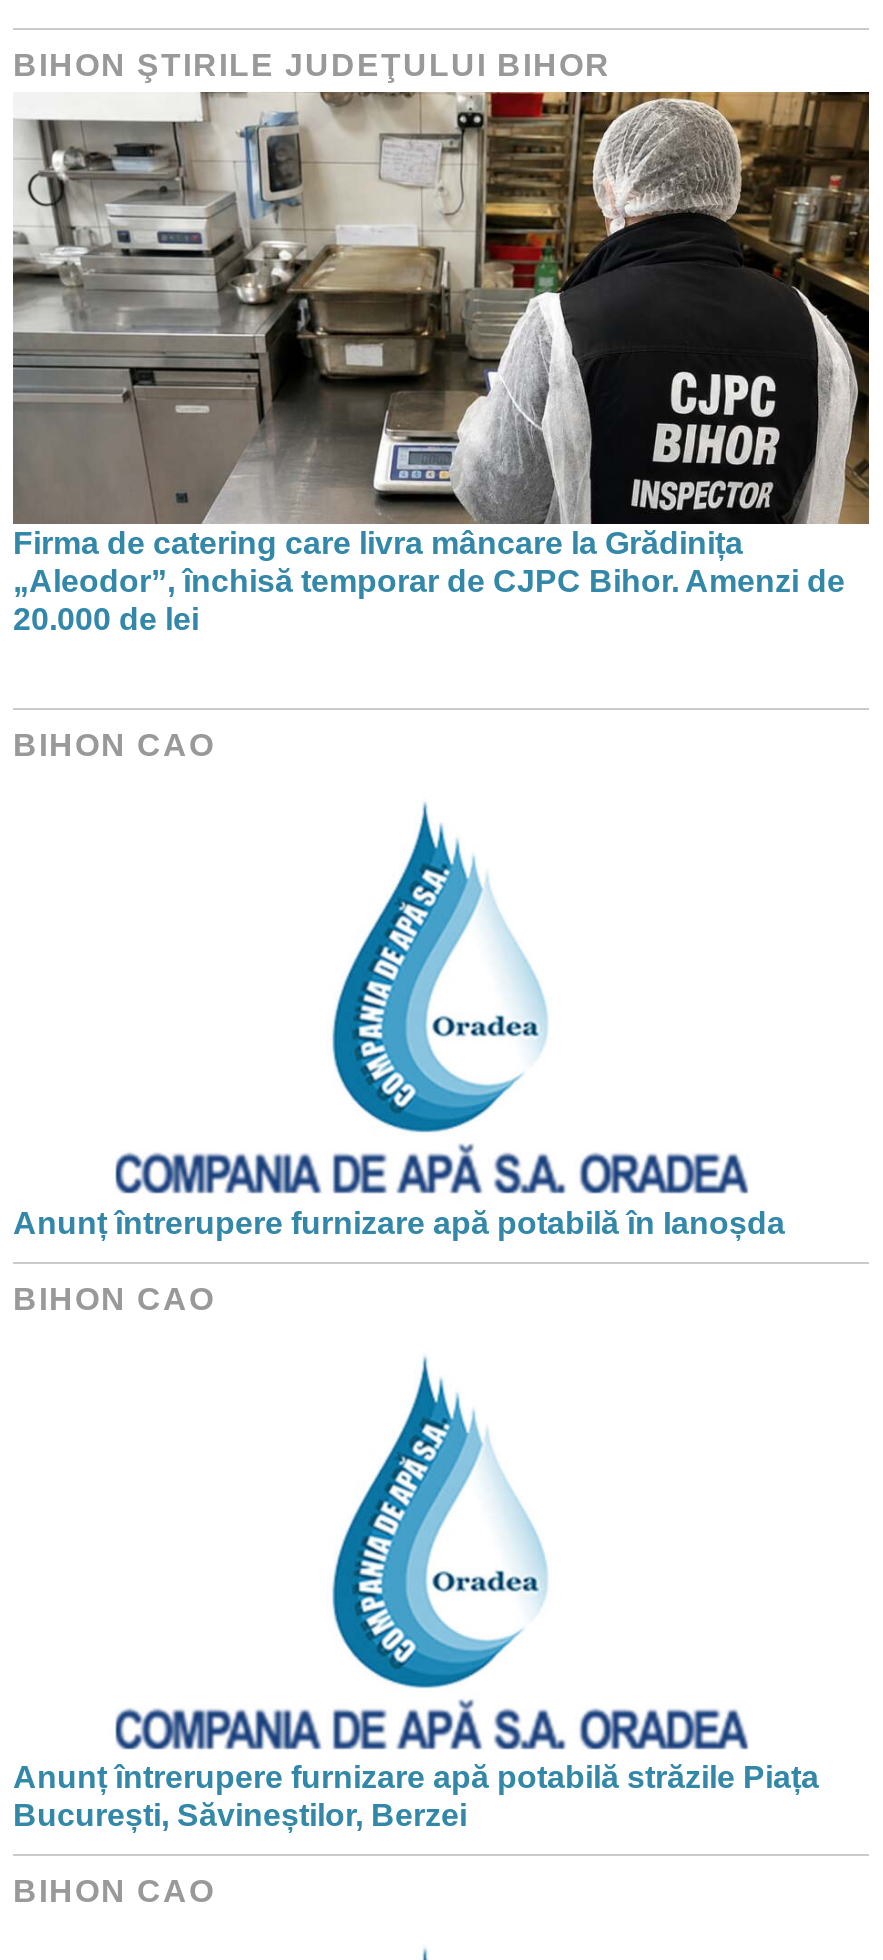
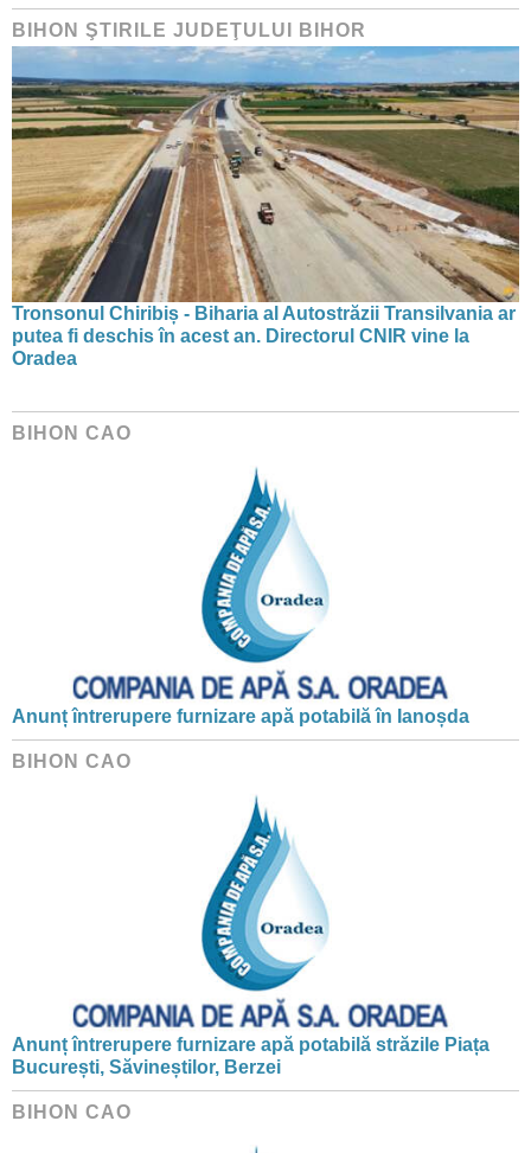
- [image]
- Firma de catering care livra mâncare la Grădinița
- „Aleodor”, închisă temporar de CJPC Bihor. Amenzi de
- 20.000 de lei
+ [image]
+ Tronsonul Chiribiș - Biharia al Autostrăzii Transilvania ar
+ putea fi deschis în acest an. Directorul CNIR vine la
+ Oradea
